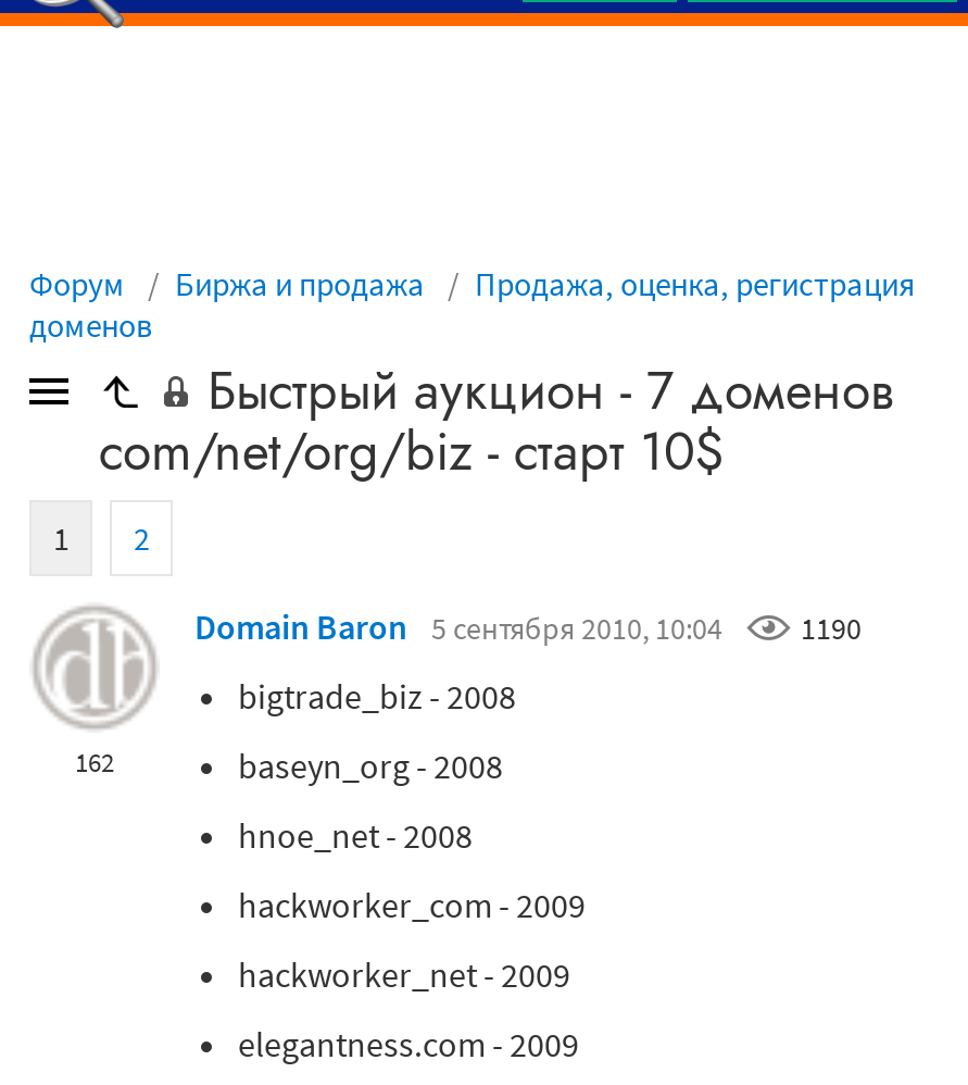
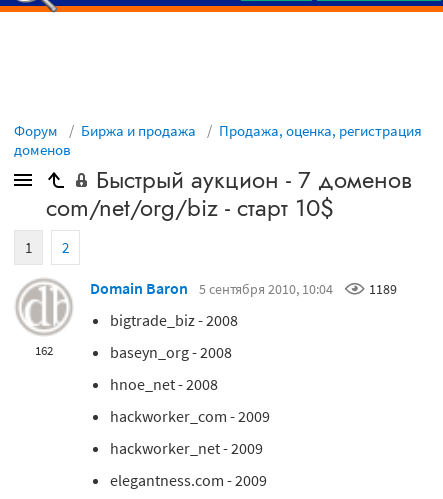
- Domain Baron 5 сентября 2010, 10:04 1190
+ Domain Baron 5 сентября 2010, 10:04 1189
